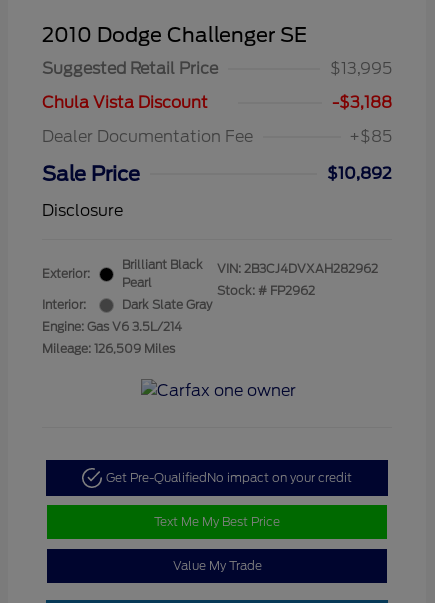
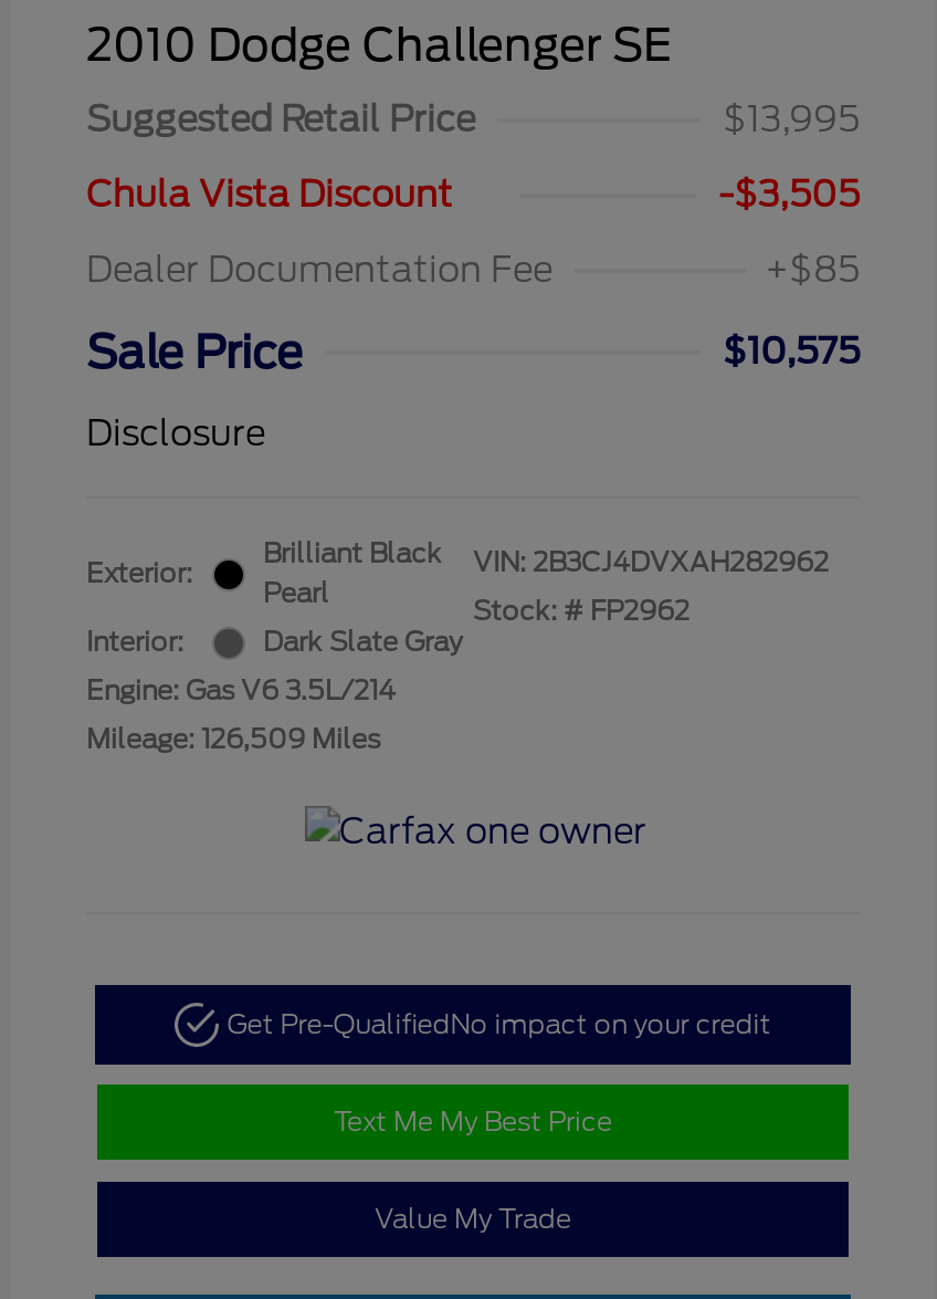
- -$3,188
+ -$3,505

- $10,892
+ $10,575
